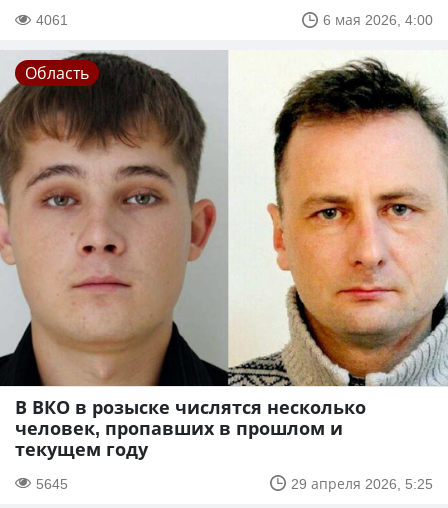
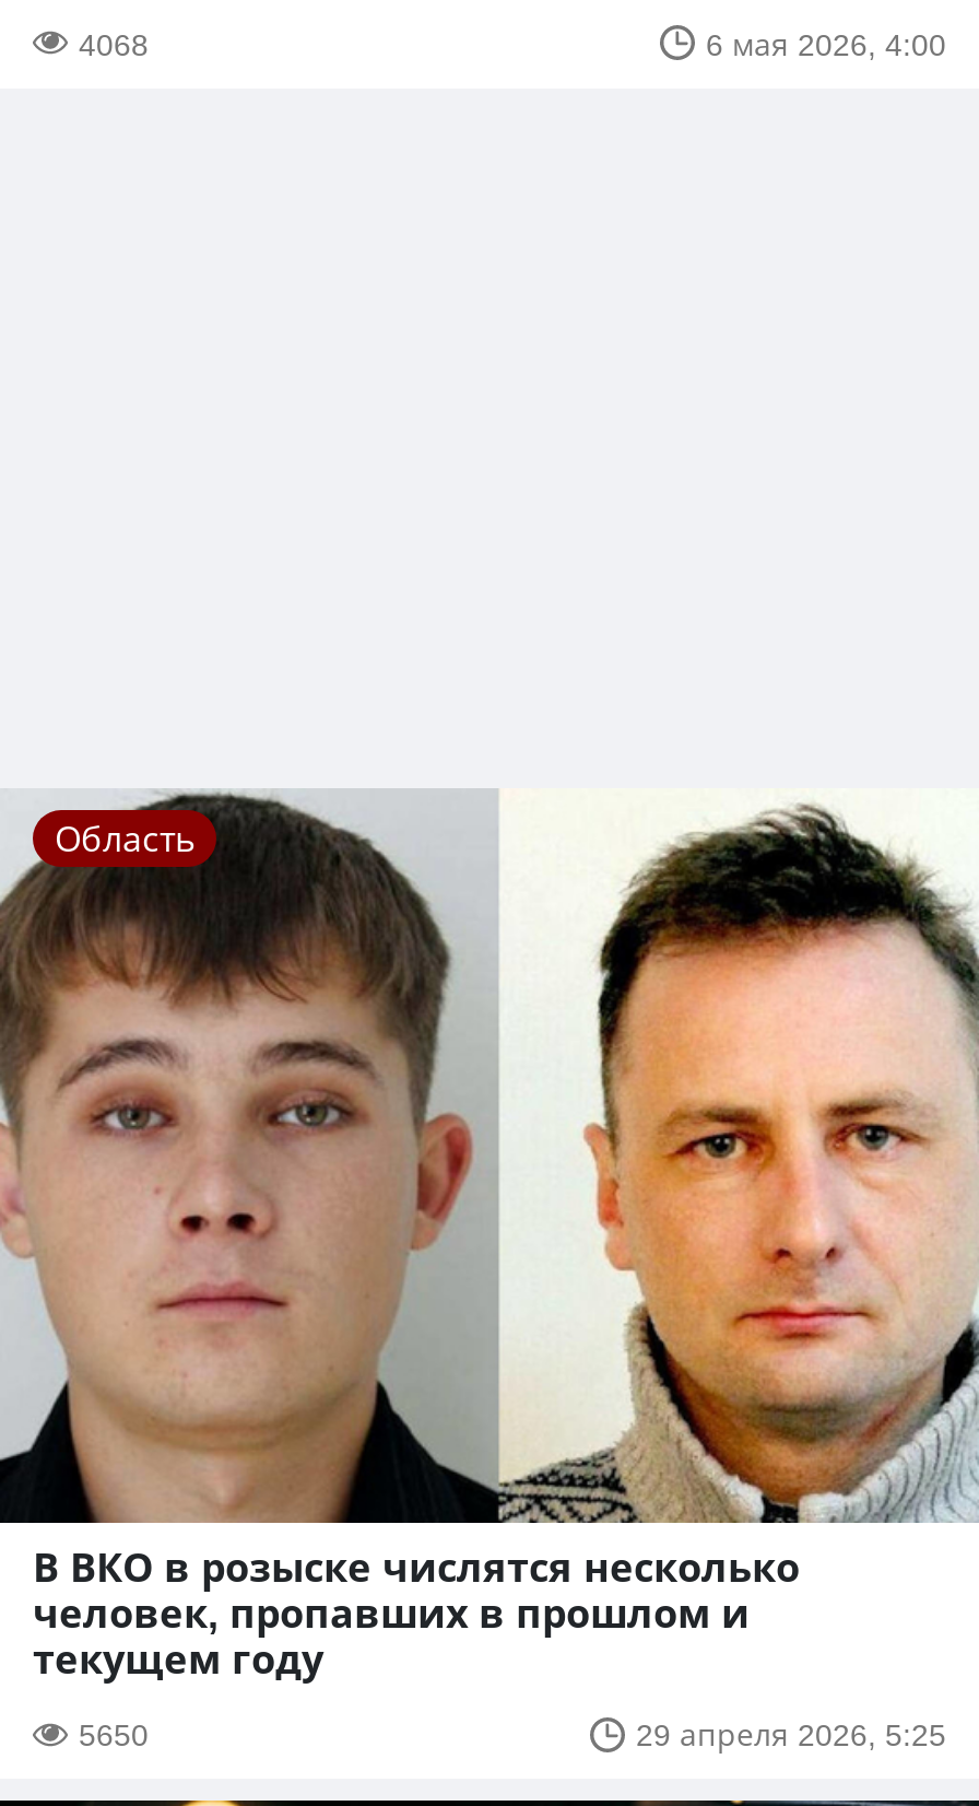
- 4061
+ 4068

- 5645
+ 5650
